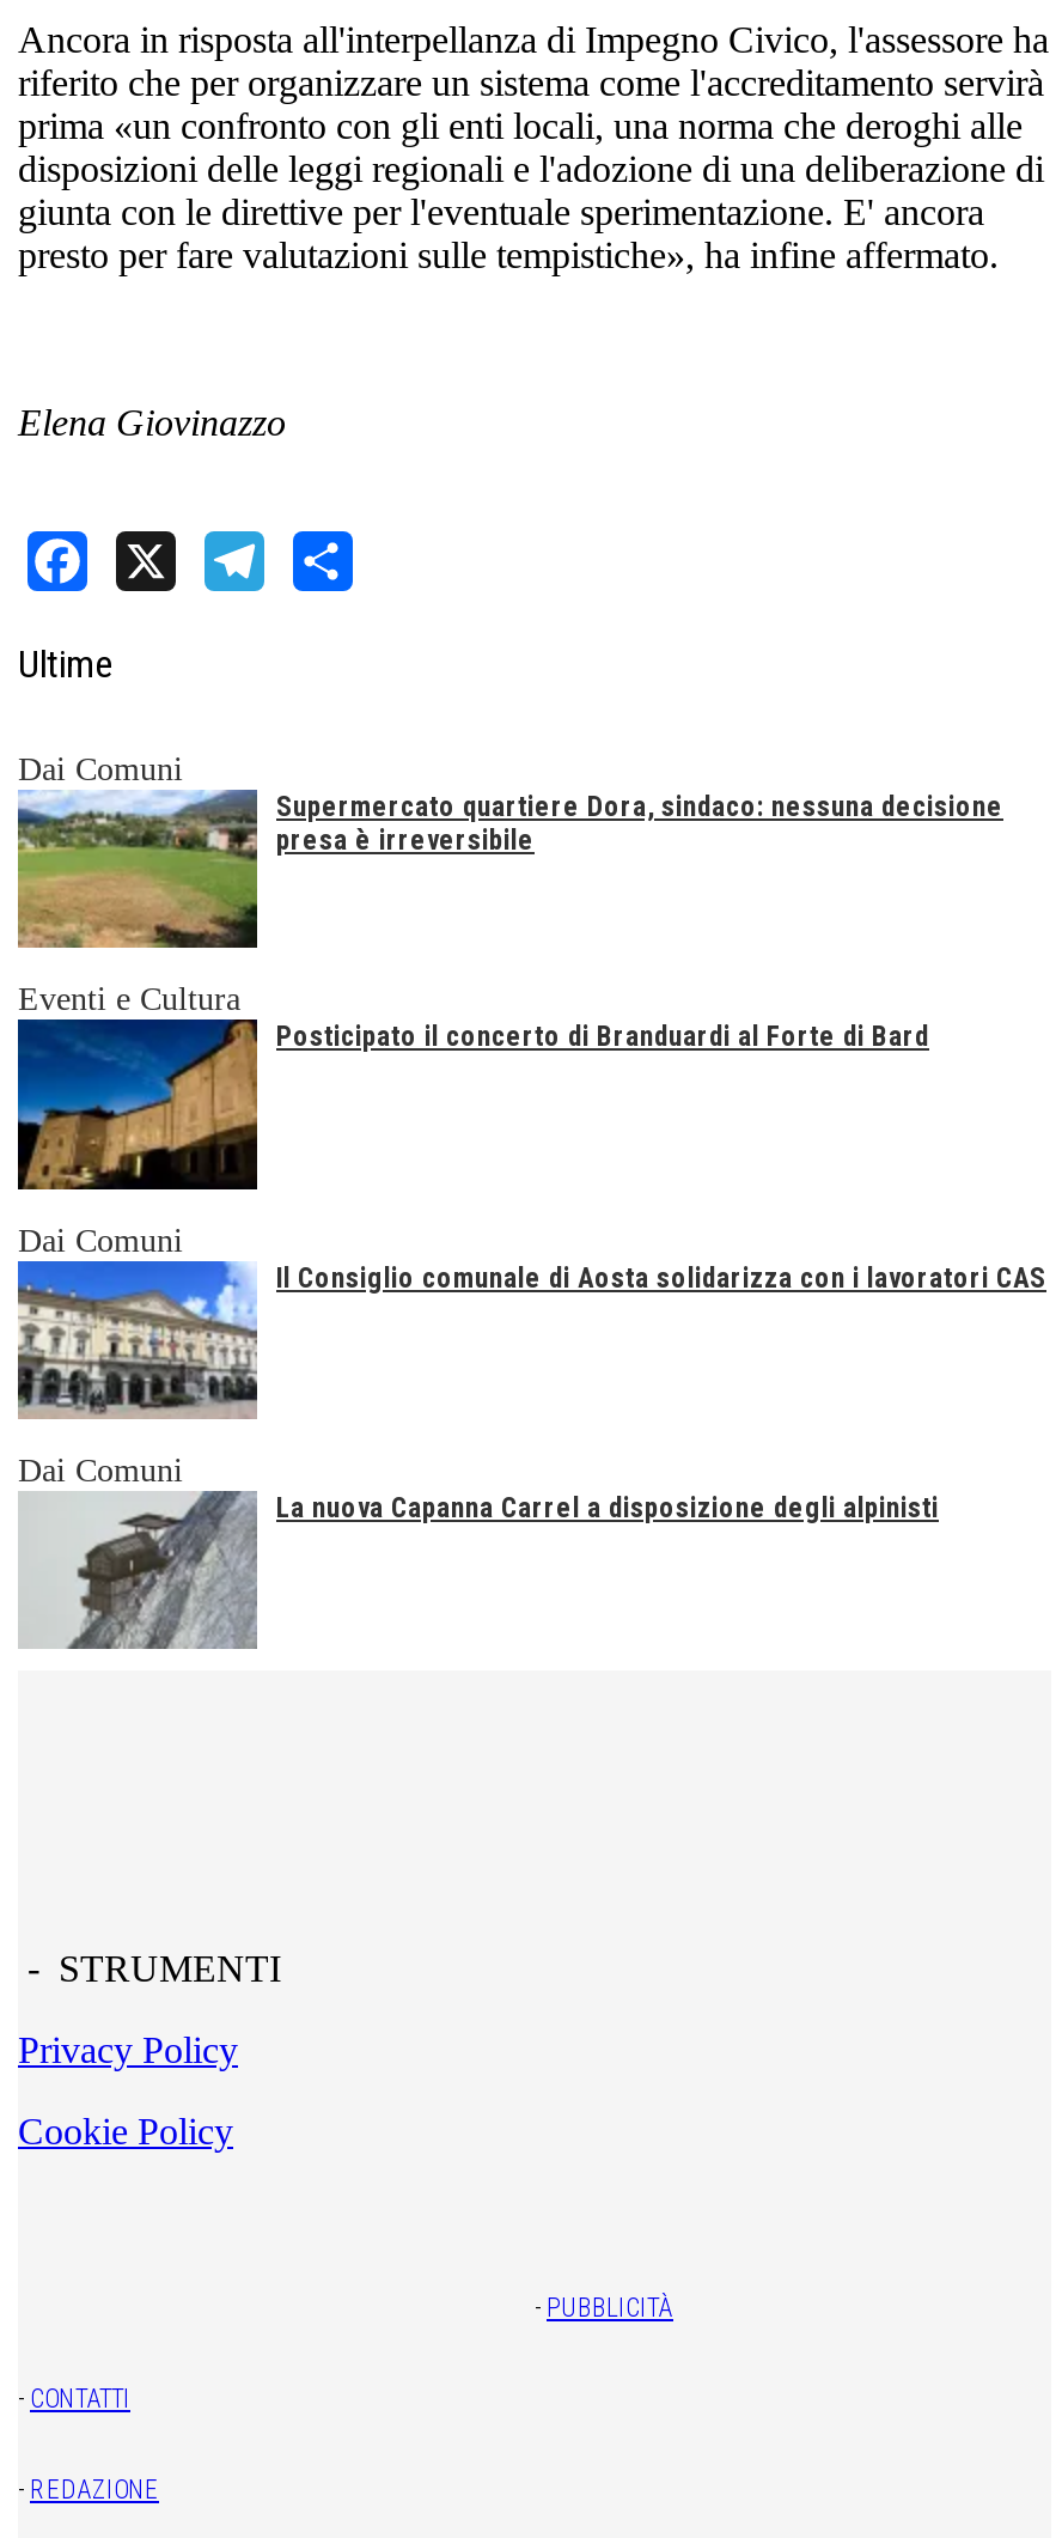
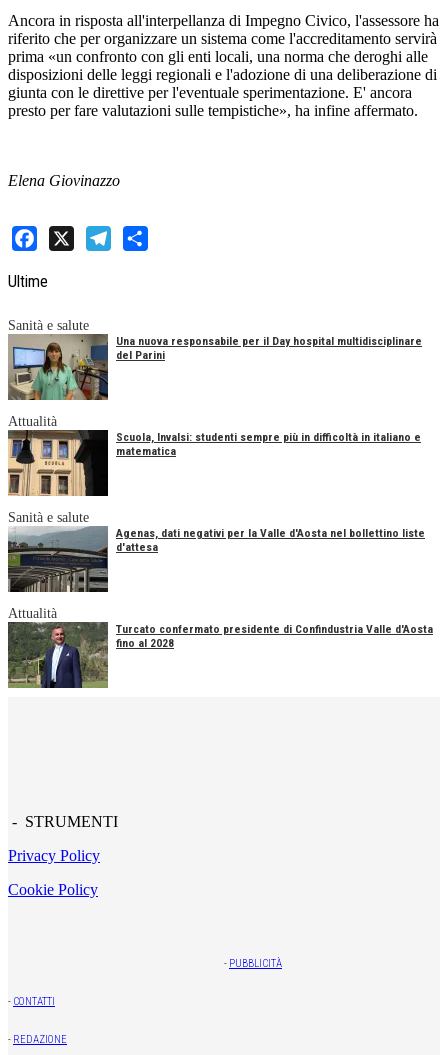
- [image]
- Dai Comuni
- Supermercato quartiere Dora, sindaco: nessuna decisione
- presa è irreversibile
+ [image]
+ Sanità e salute
+ Una nuova responsabile per il Day hospital multidisciplinare
+ del Parini

- [image]
- Eventi e Cultura
- Posticipato il concerto di Branduardi al Forte di Bard
+ [image]
+ Attualità
+ Scuola, Invalsi: studenti sempre più in difficoltà in italiano e
+ matematica

- [image]
- Dai Comuni
- Il Consiglio comunale di Aosta solidarizza con i lavoratori CAS
+ [image]
+ Sanità e salute
+ Agenas, dati negativi per la Valle d'Aosta nel bollettino liste
+ d'attesa

- [image]
- Dai Comuni
- La nuova Capanna Carrel a disposizione degli alpinisti
+ [image]
+ Attualità
+ Turcato confermato presidente di Confindustria Valle d'Aosta
+ fino al 2028
